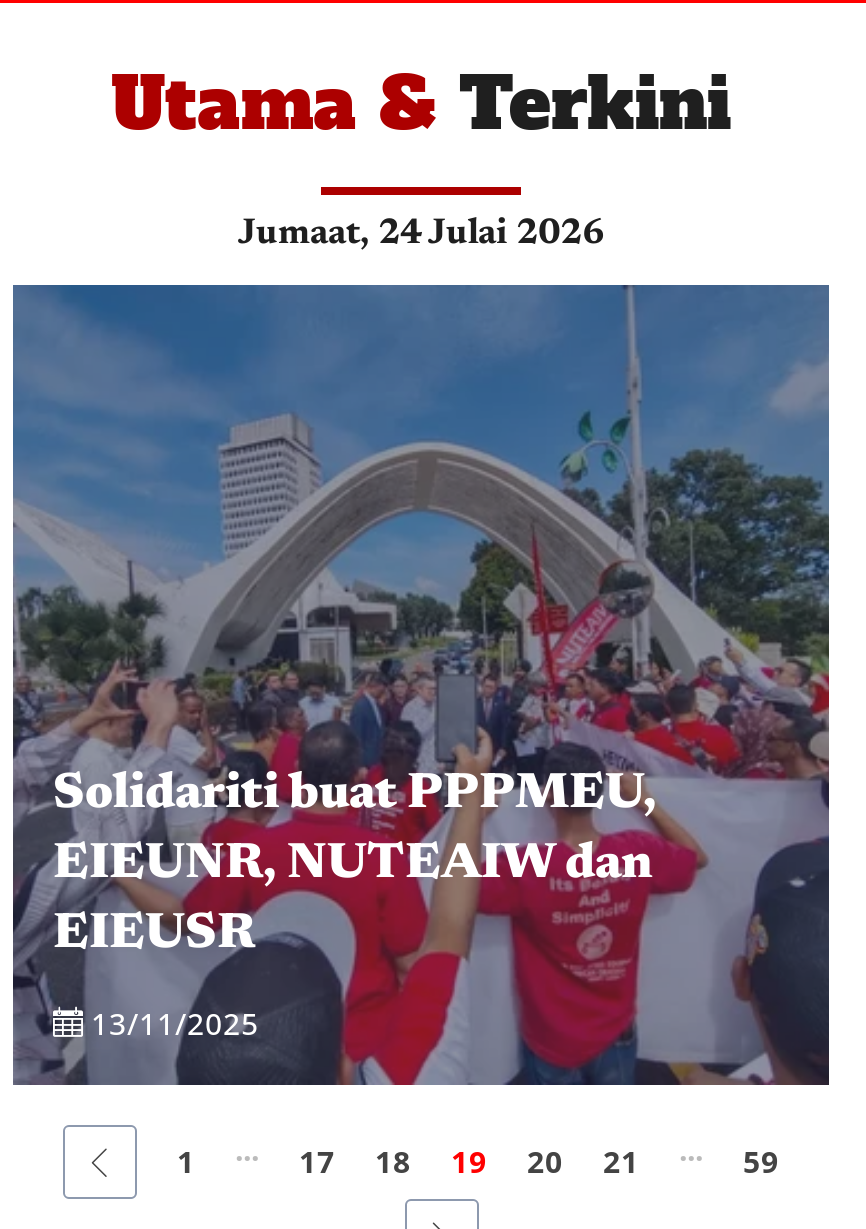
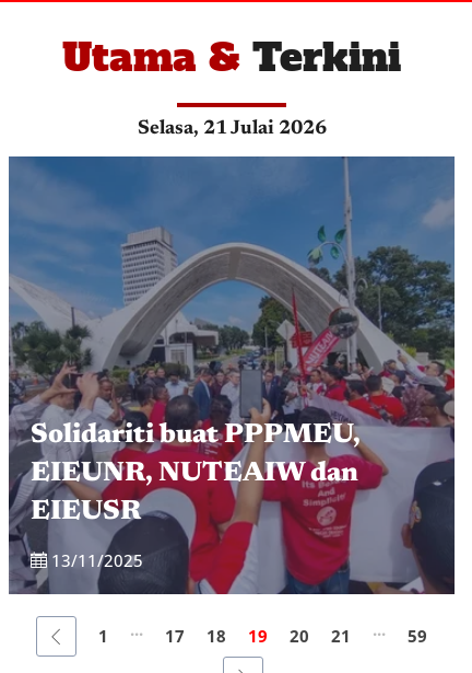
- Jumaat, 24 Julai 2026
+ Selasa, 21 Julai 2026
